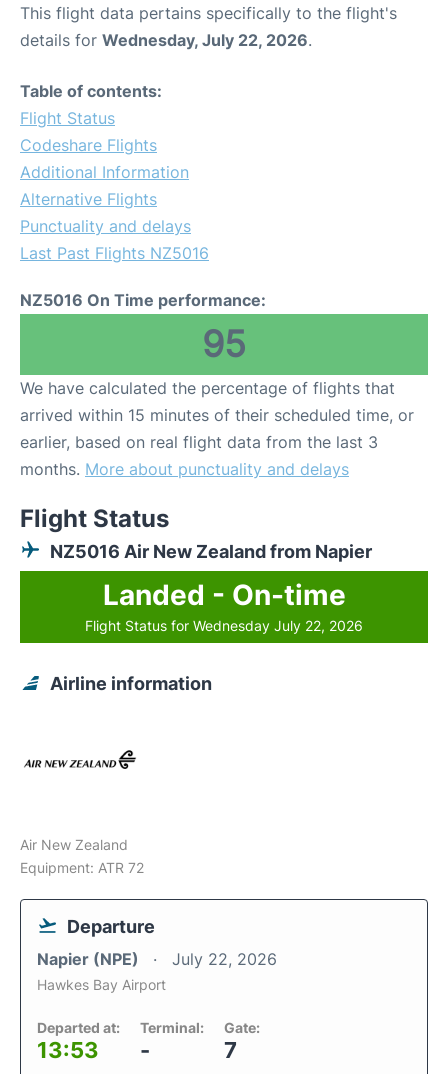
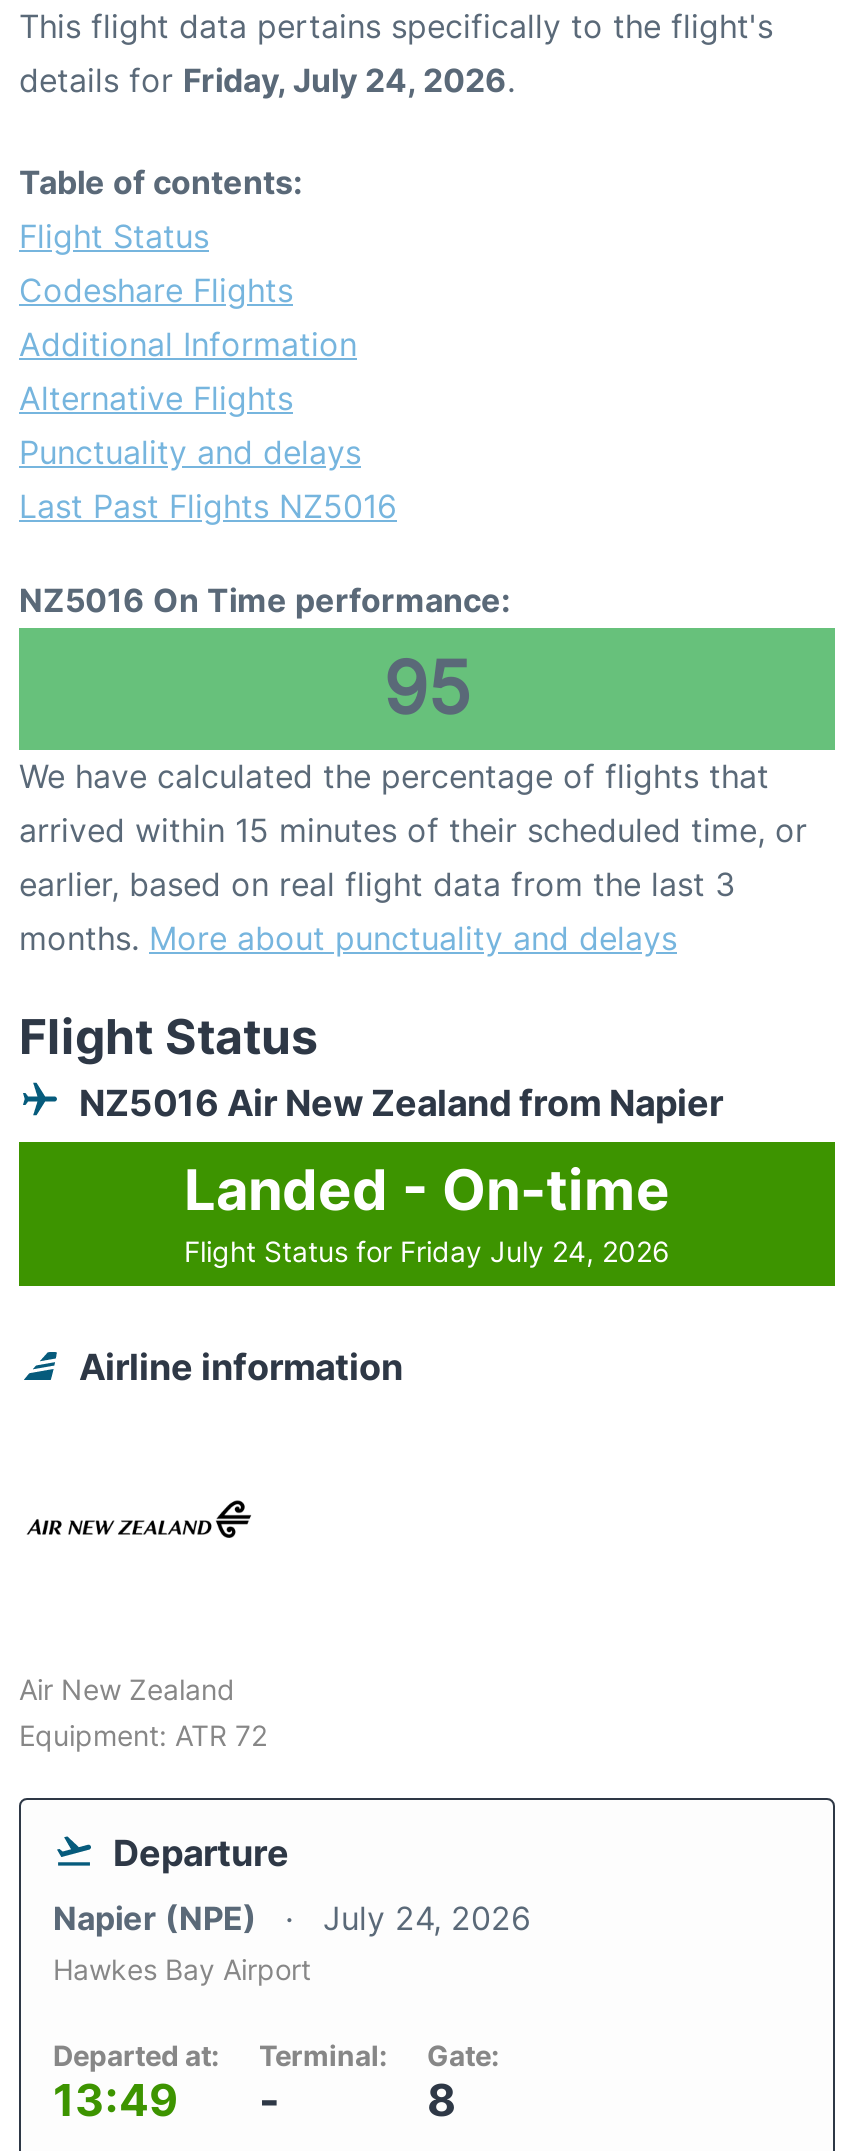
- details for Wednesday, July 22, 2026.
+ details for Friday, July 24, 2026.

- Flight Status for Wednesday July 22, 2026
+ Flight Status for Friday July 24, 2026

- Napier (NPE) July 22, 2026
+ Napier (NPE) July 24, 2026

- 13:53
+ 13:49

- 7
+ 8
